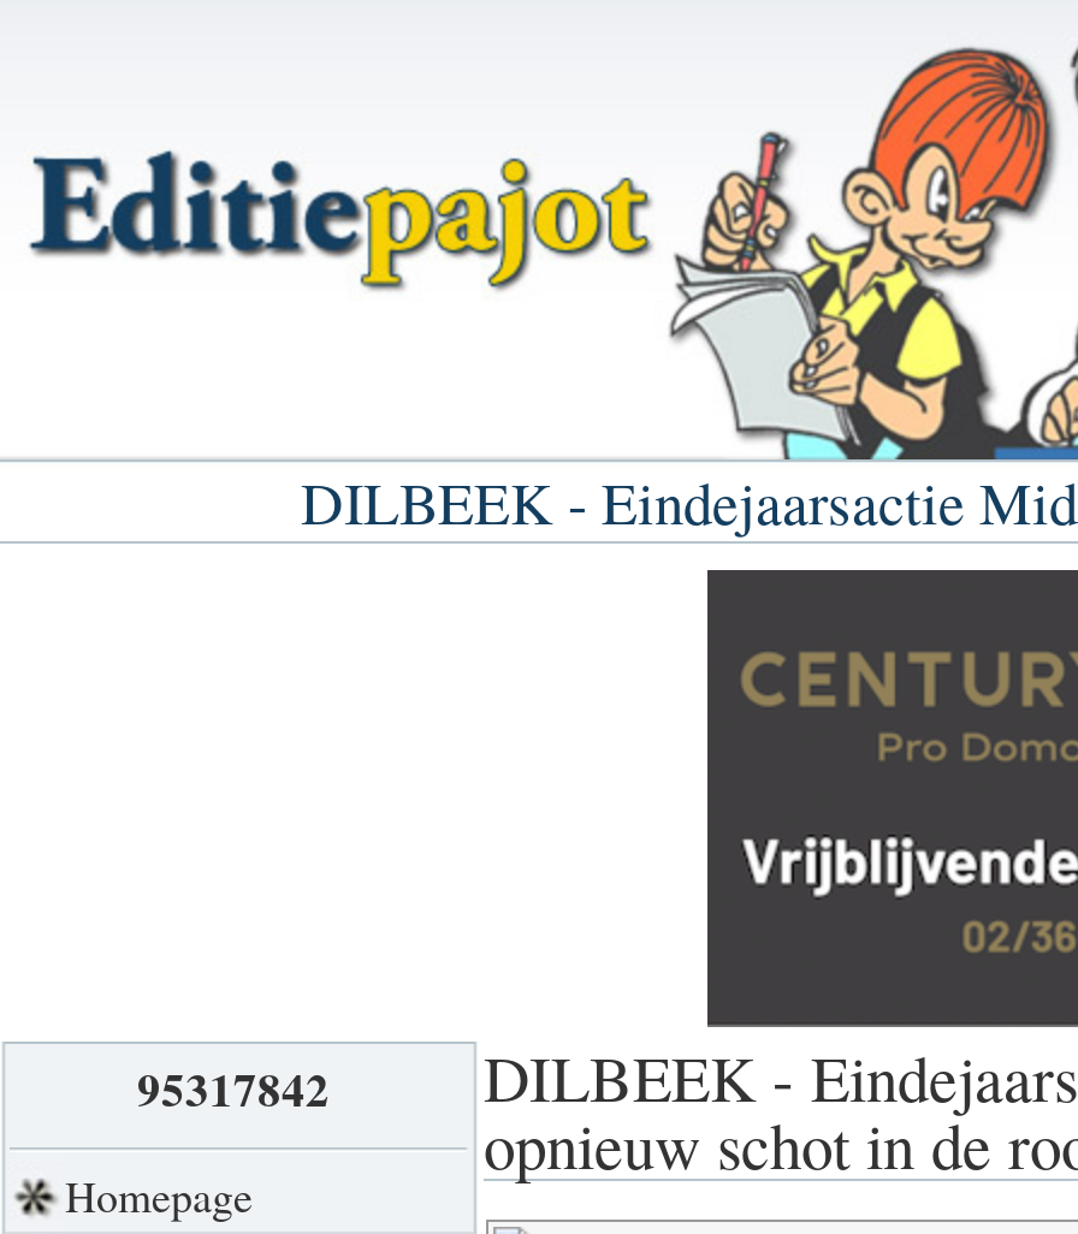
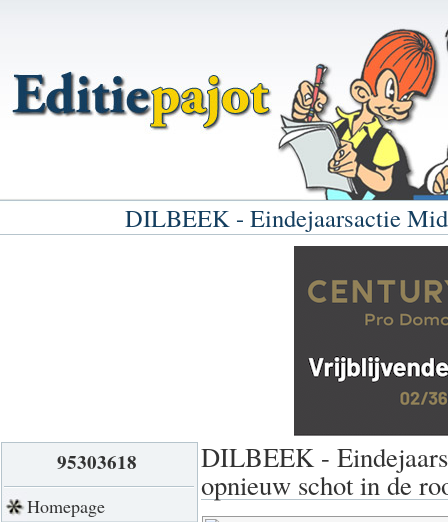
- 95317842
+ 95303618
